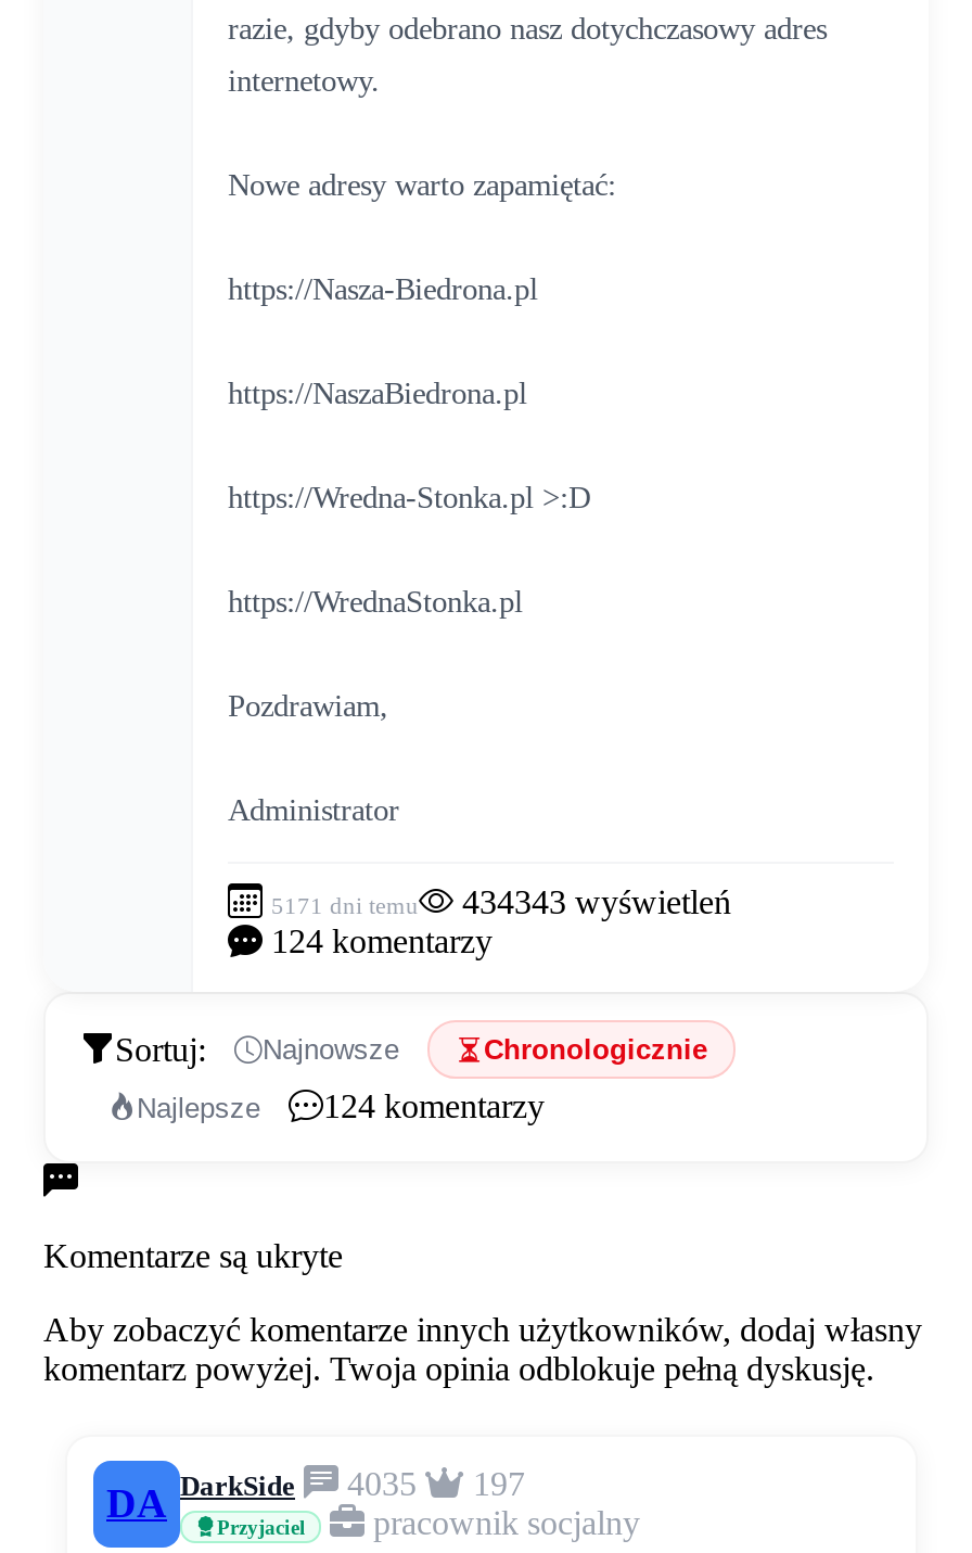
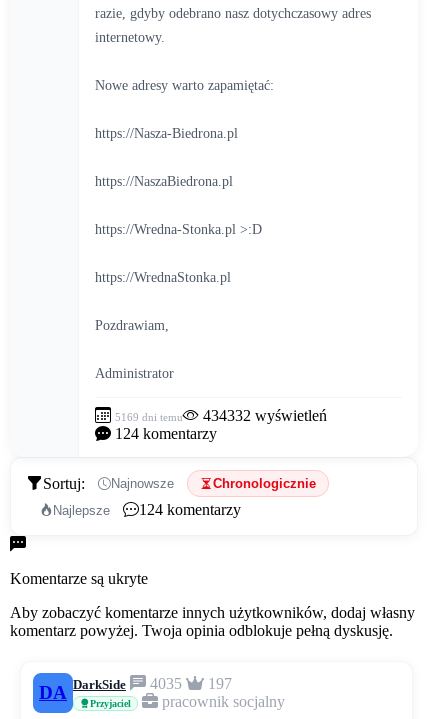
- 5171 dni temu
+ 5169 dni temu

- 434343 wyświetleń
+ 434332 wyświetleń
